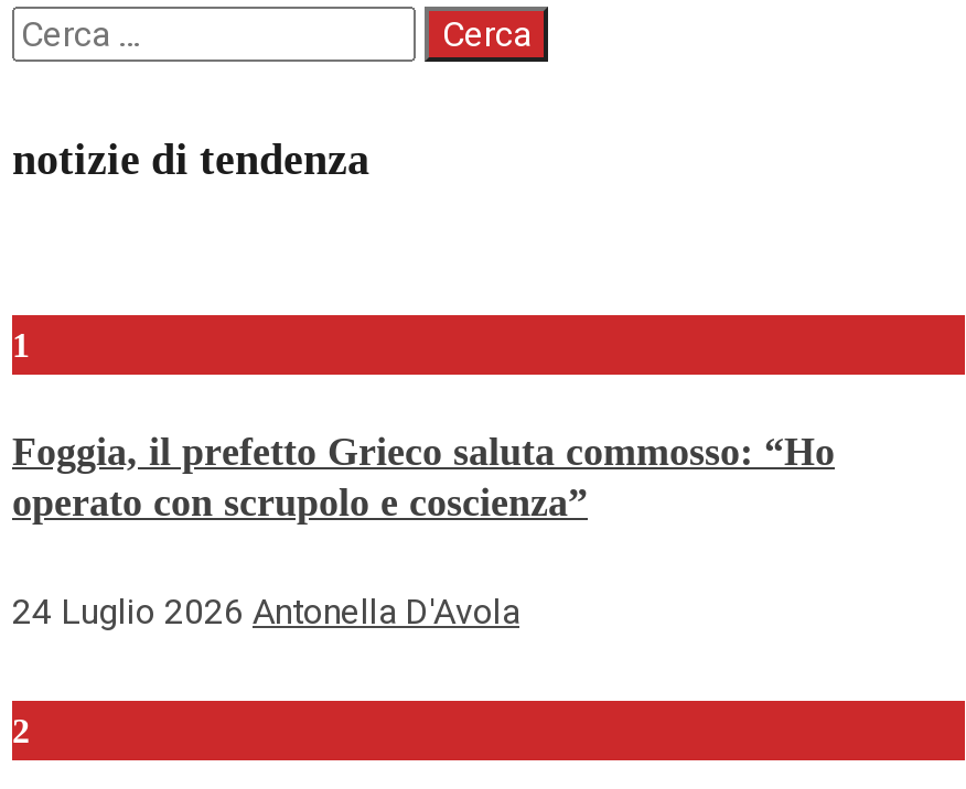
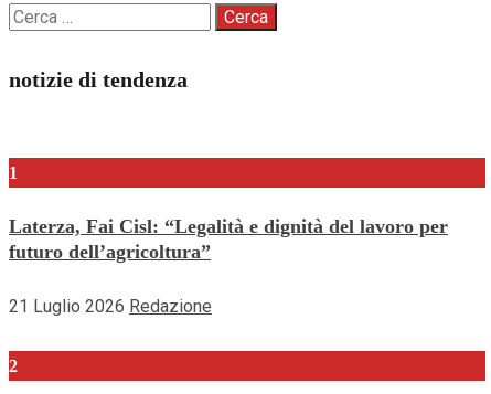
- Foggia, il prefetto Grieco saluta commosso: “Ho
- operato con scrupolo e coscienza”
+ Laterza, Fai Cisl: “Legalità e dignità del lavoro per
+ futuro dell’agricoltura”

- 24 Luglio 2026 Antonella D'Avola
+ 21 Luglio 2026 Redazione
